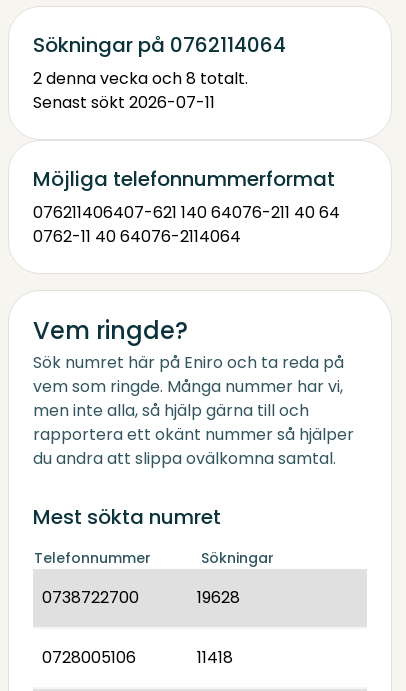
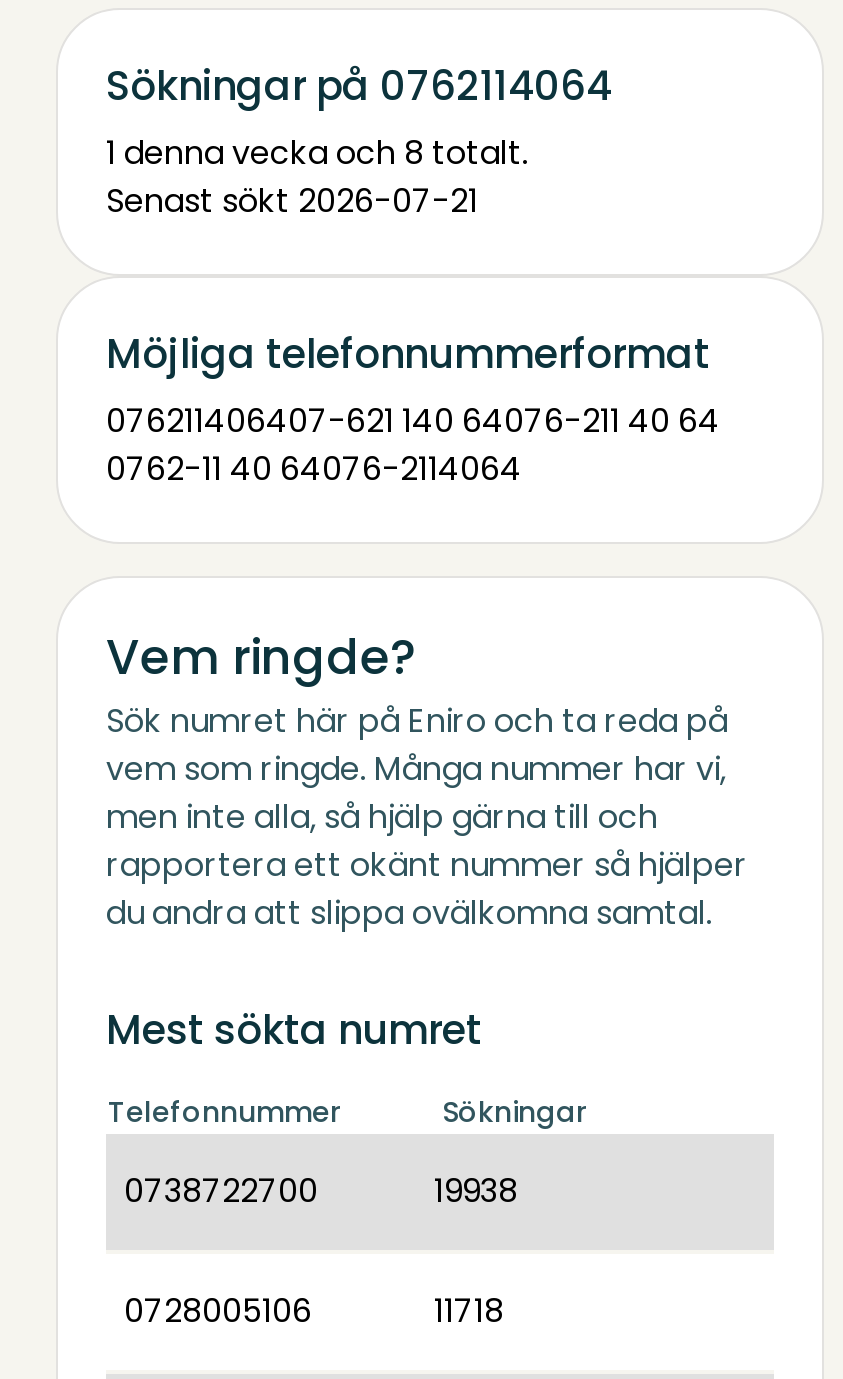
- 2 denna vecka och 8 totalt.
+ 1 denna vecka och 8 totalt.

- Senast sökt 2026-07-11
+ Senast sökt 2026-07-21

- 19628
+ 19938

- 11418
+ 11718
